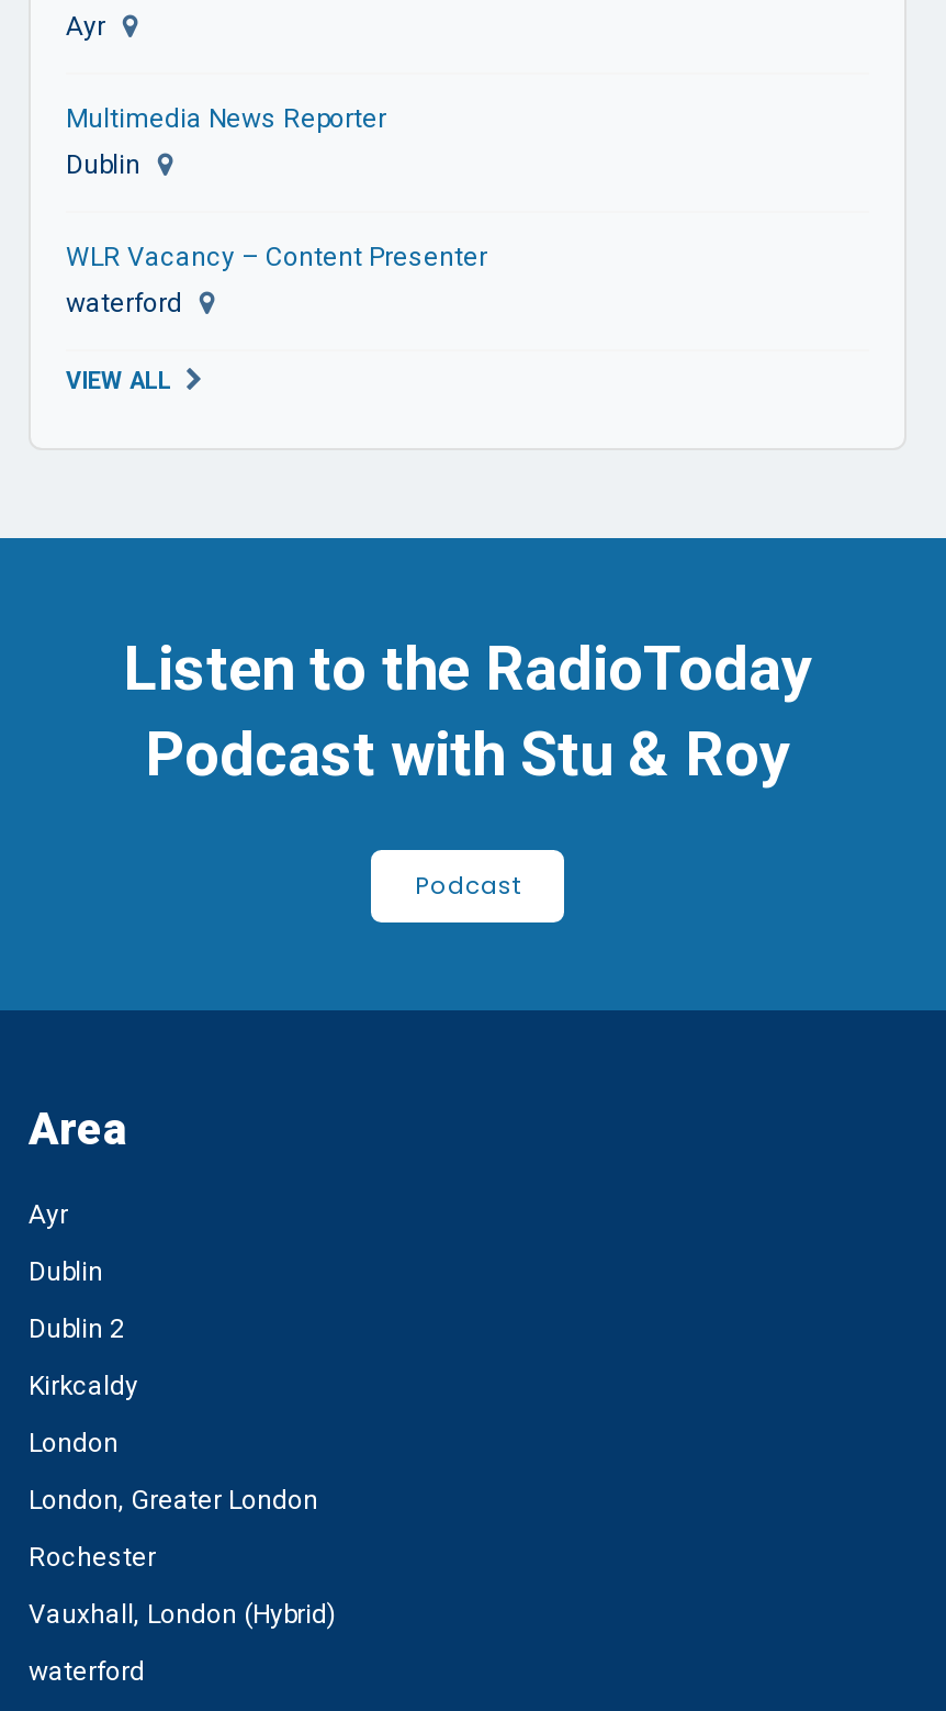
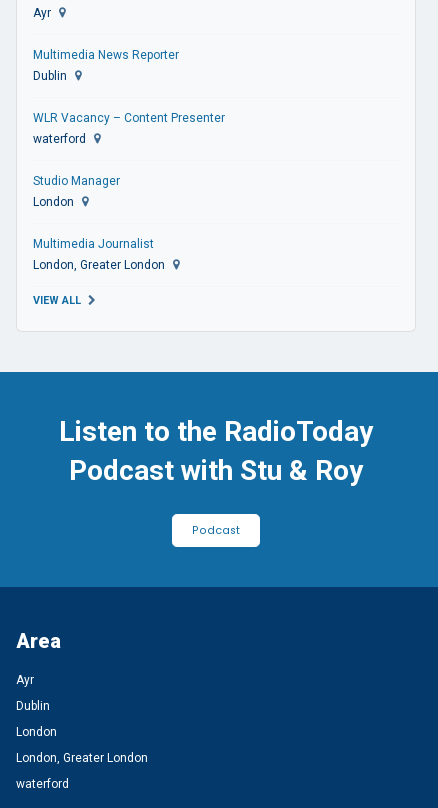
+ Studio Manager
+ London
+ Multimedia Journalist
+ London, Greater London

moved down: VIEW ALL | Listen to the RadioToday | Podcast with Stu & Roy | Podcast | Area | Ayr | Dublin

- Dublin 2
- Kirkcaldy

moved down: London | London, Greater London

- Rochester
- Vauxhall, London (Hybrid)
